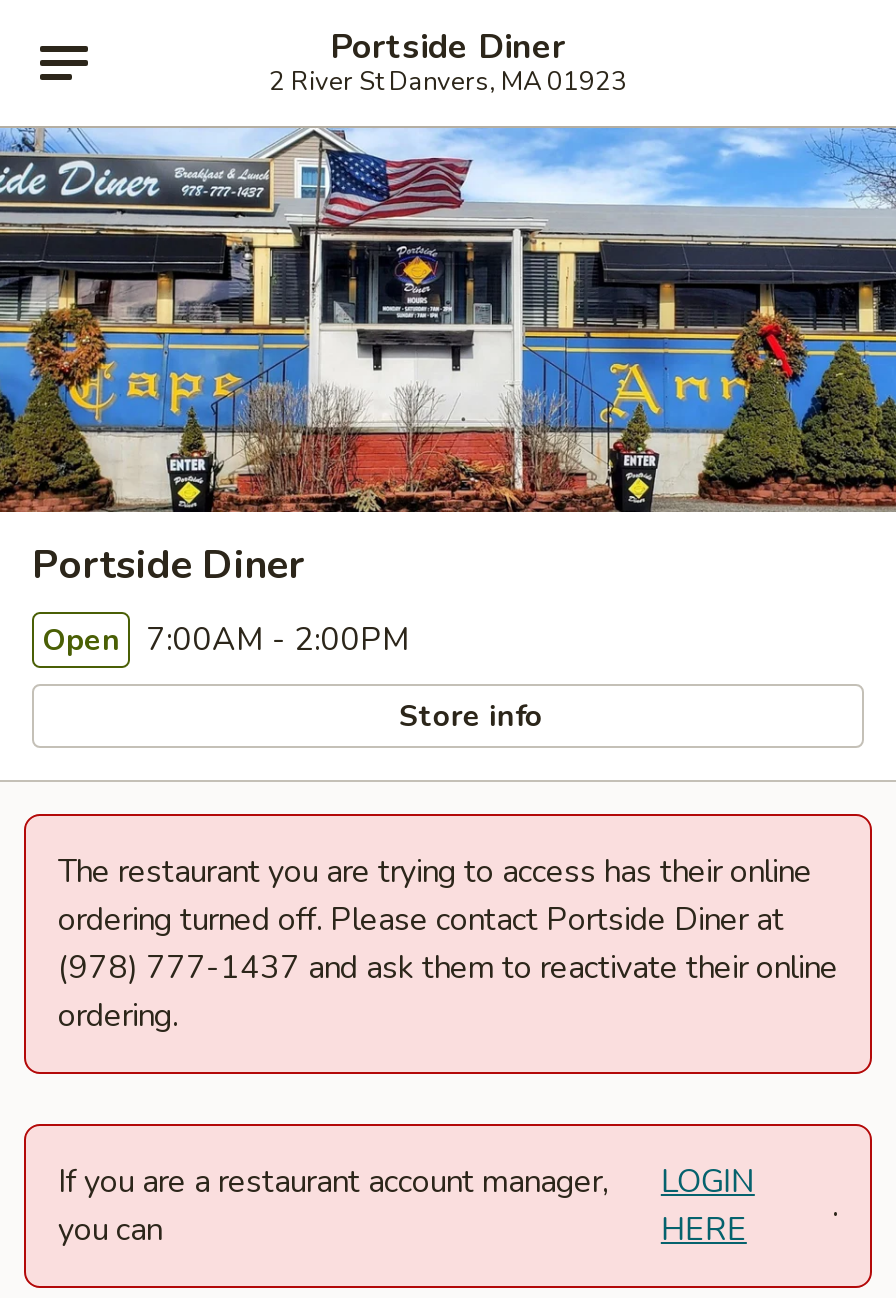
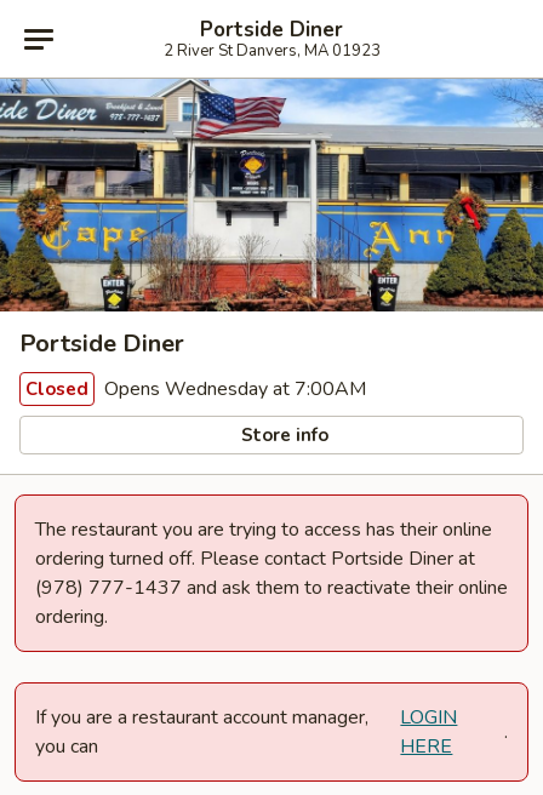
- Open 7:00AM - 2:00PM
+ Closed Opens Wednesday at 7:00AM
